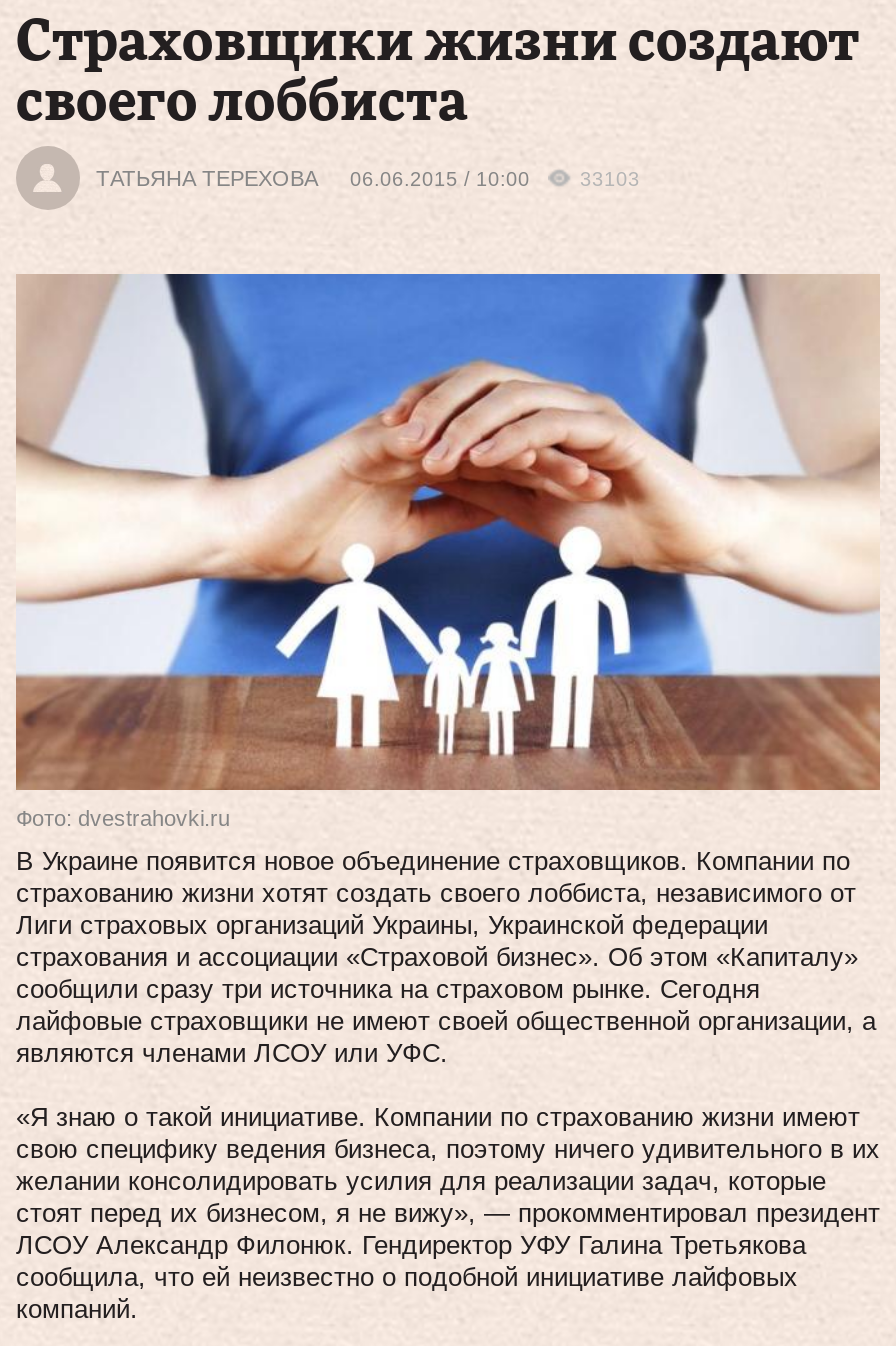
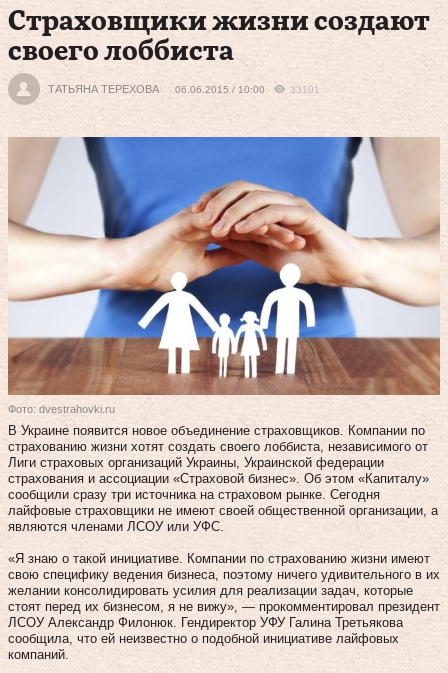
- 33103
+ 33101
